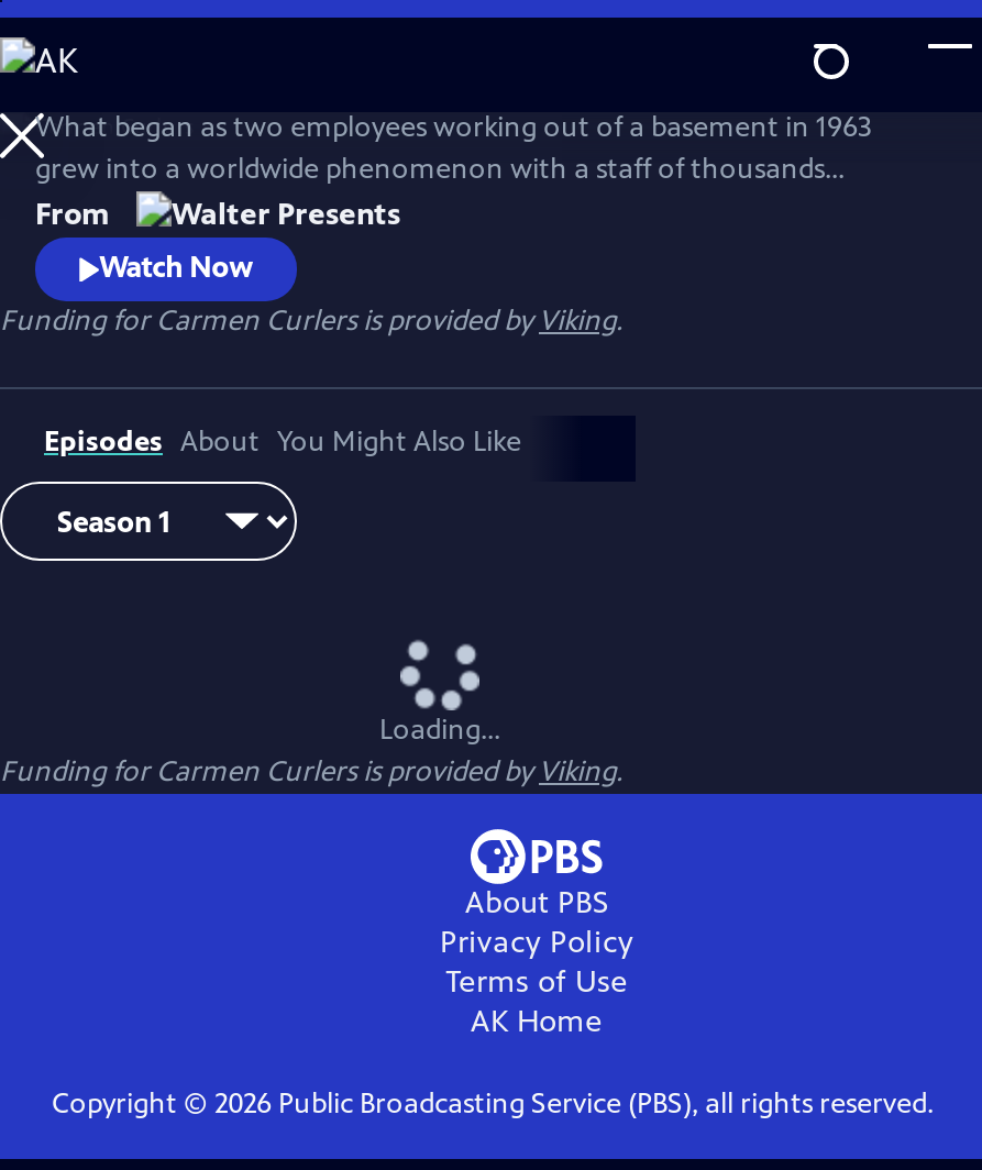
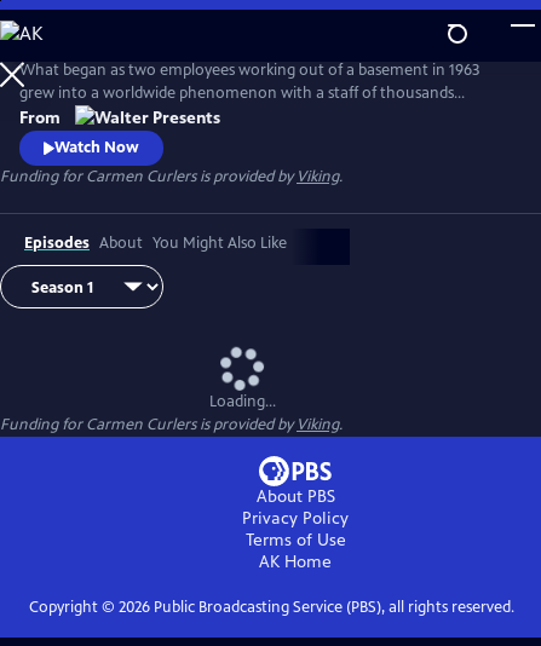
- [image]
+ [image]
